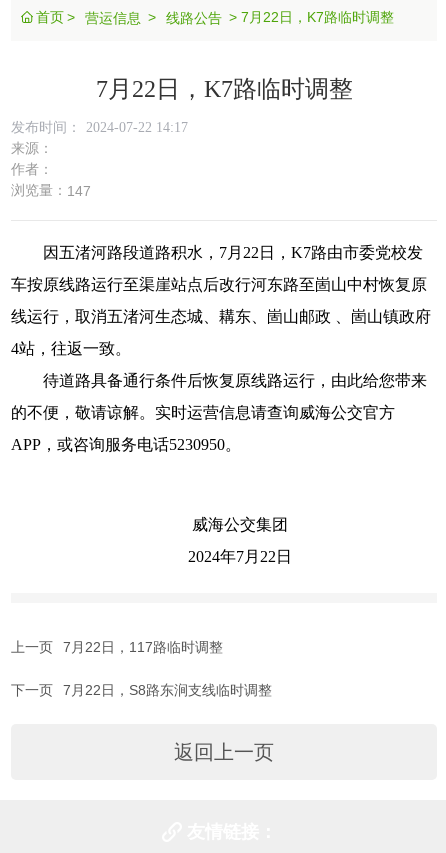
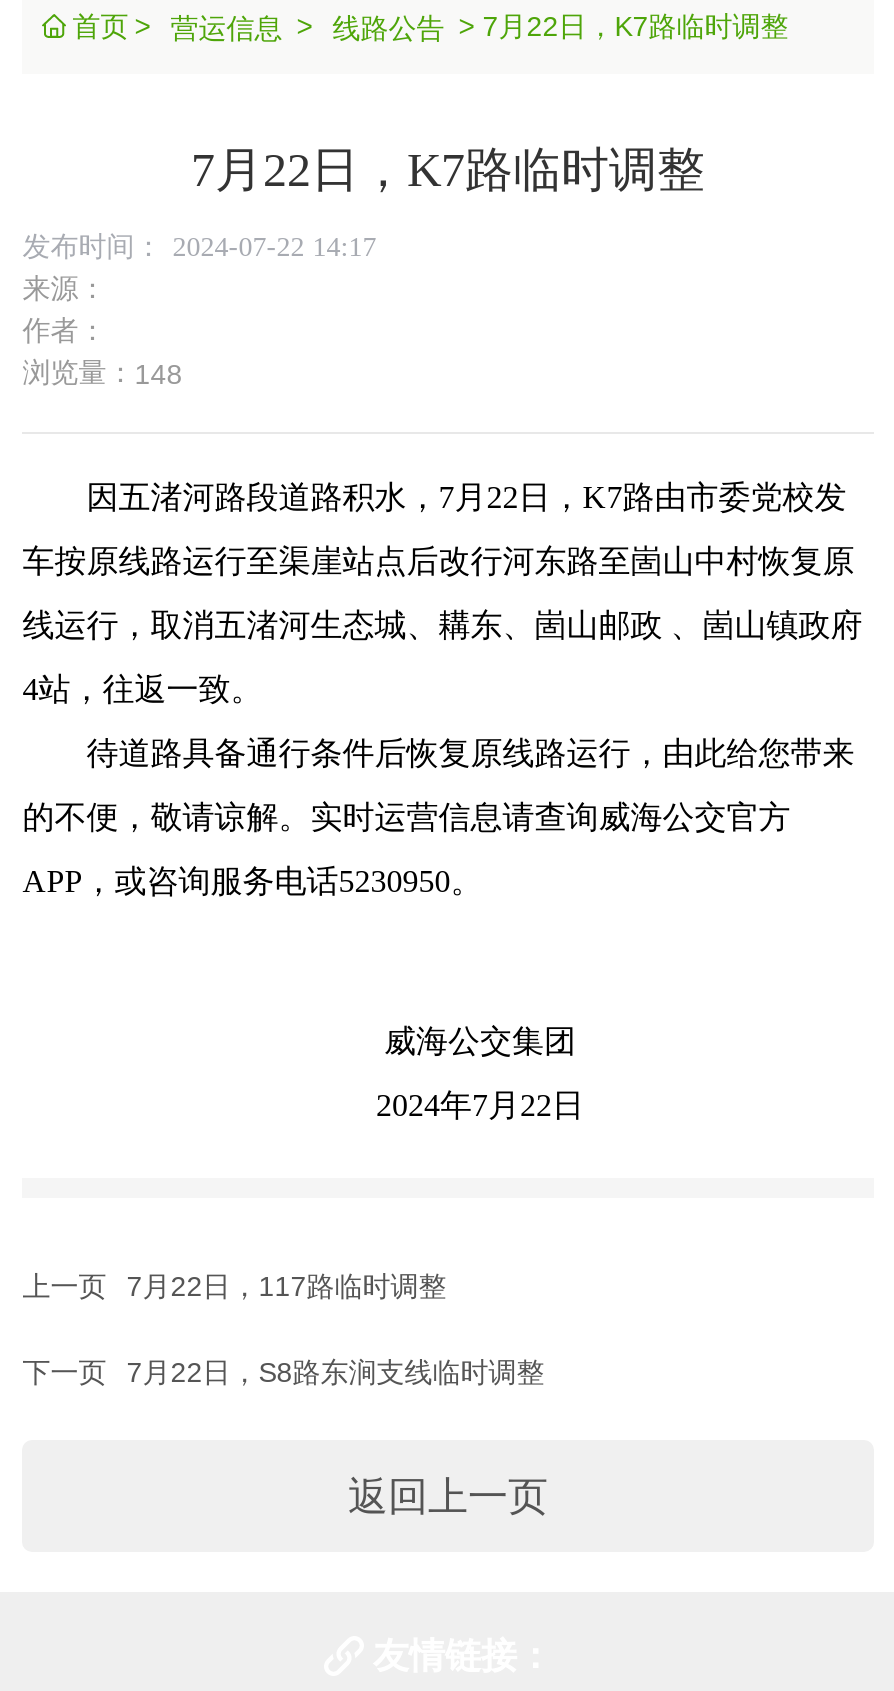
- 浏览量：147
+ 浏览量：148
